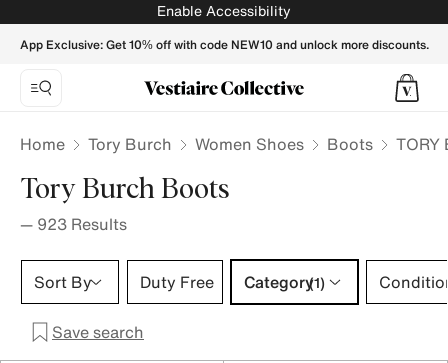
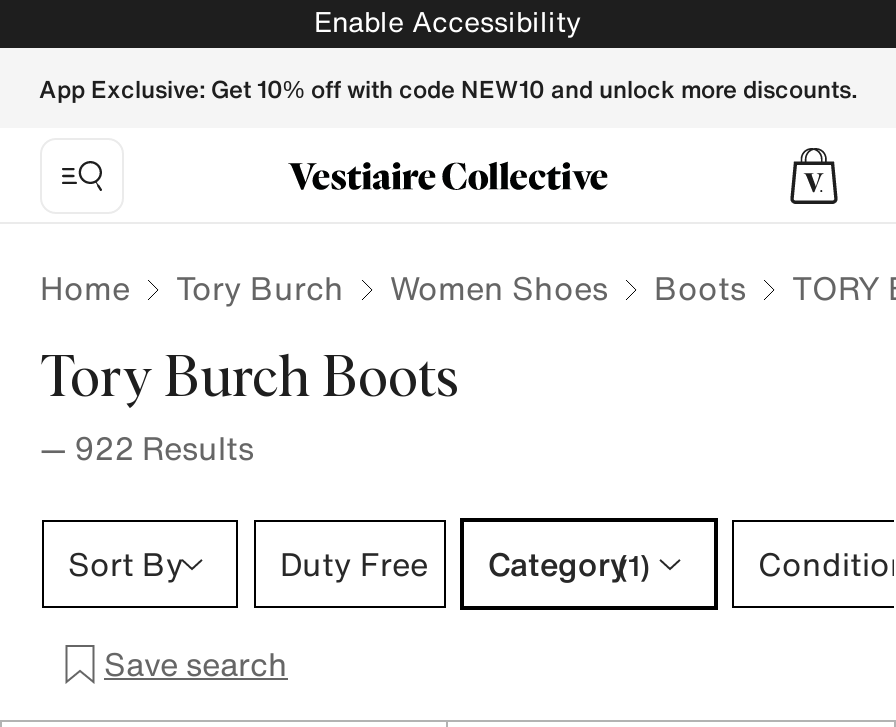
- — 923 Results
+ — 922 Results
